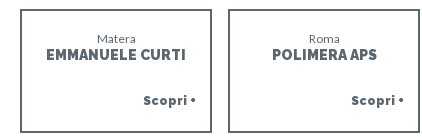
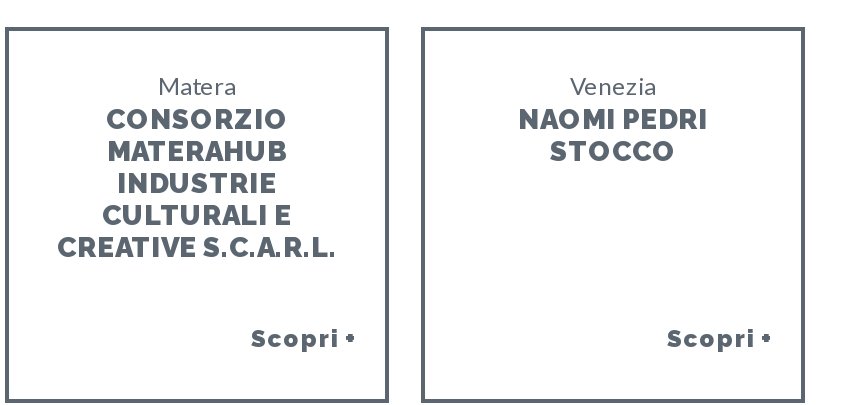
- Roma
- POLIMERA APS
+ Venezia
+ NAOMI PEDRI
+ STOCCO

- EMMANUELE CURTI
+ CONSORZIO
+ MATERAHUB
+ INDUSTRIE
+ CULTURALI E
+ CREATIVE S.C.A.R.L.
